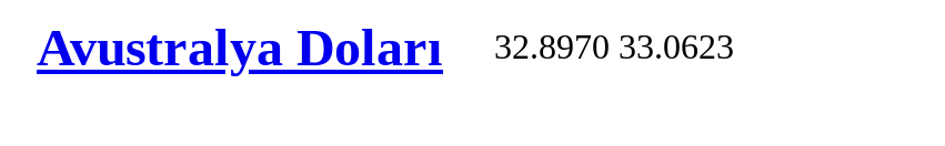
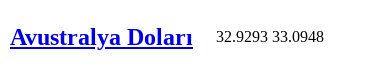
- Avustralya Doları 32.8970 33.0623
+ Avustralya Doları 32.9293 33.0948
